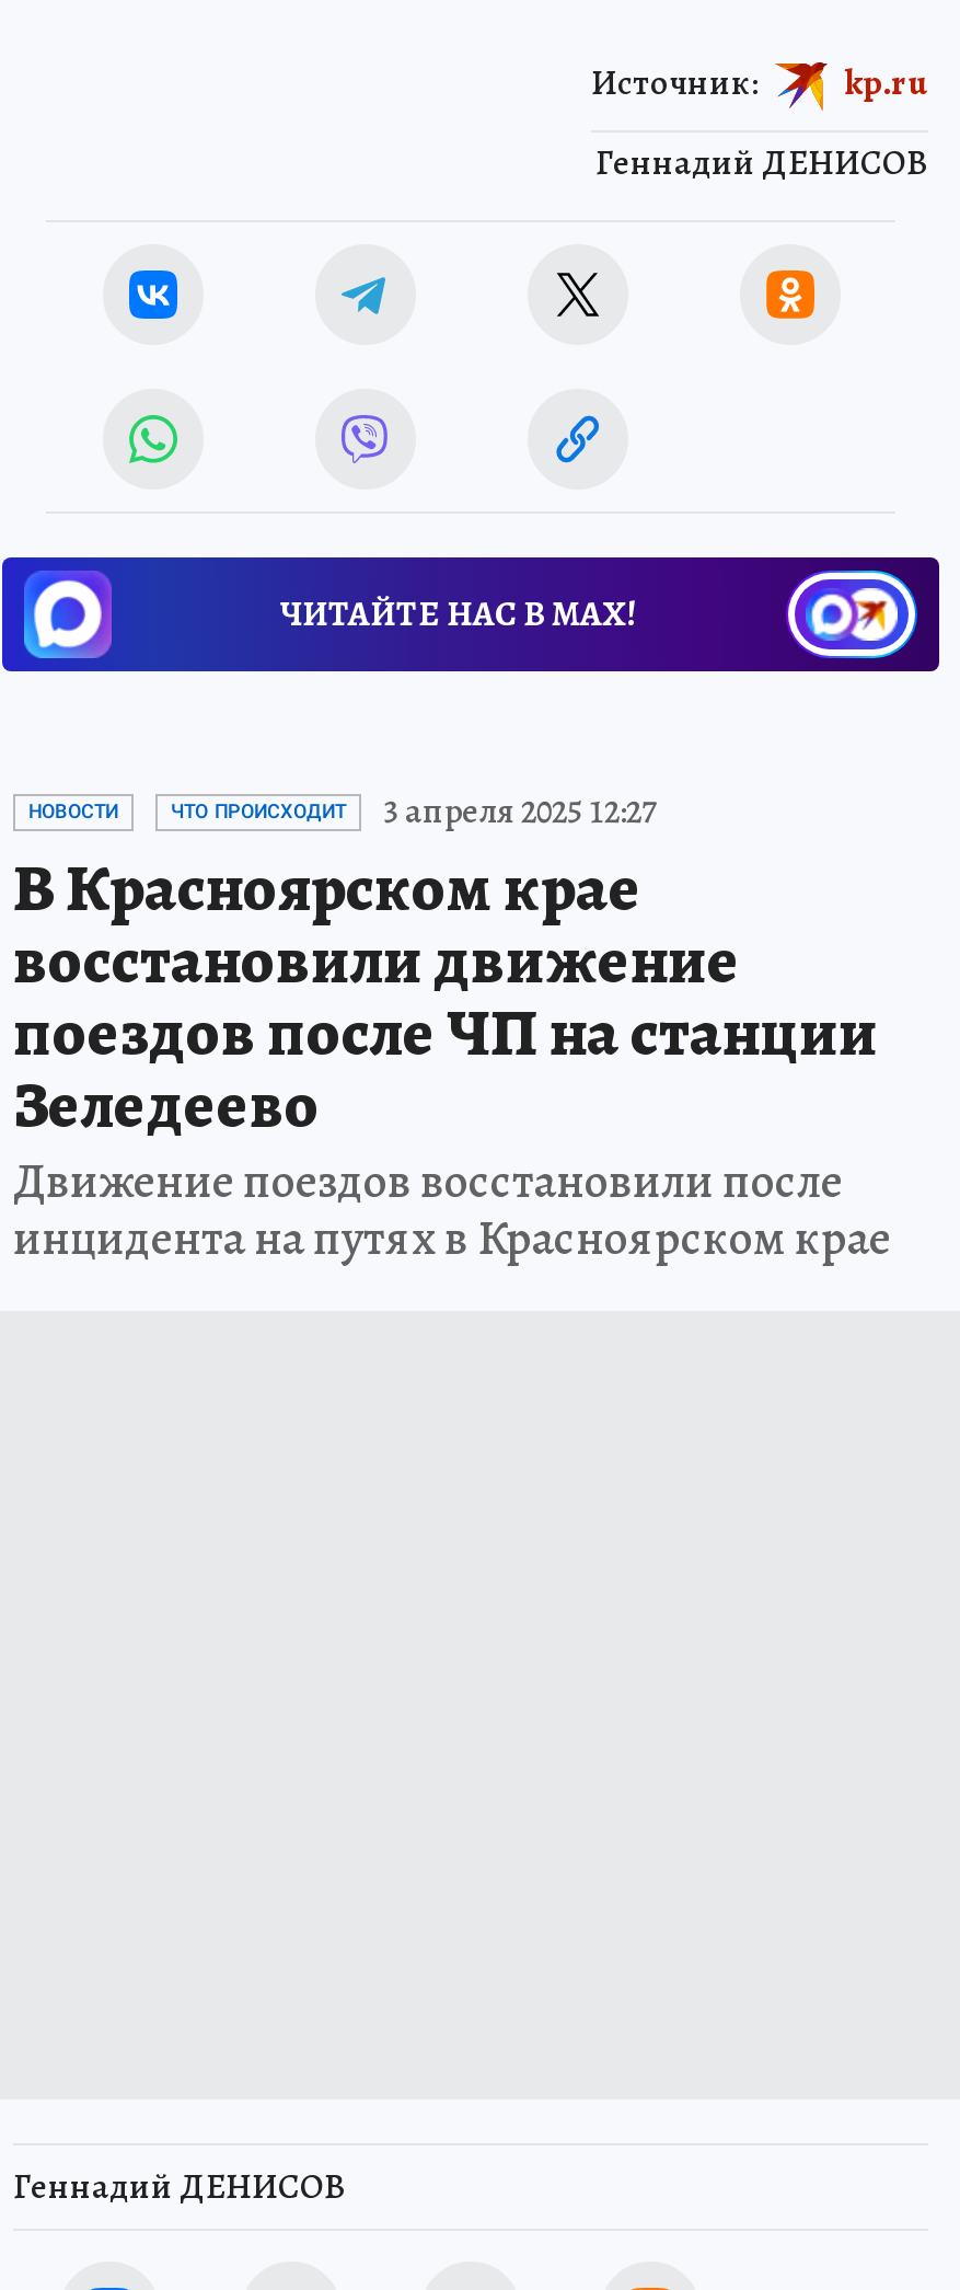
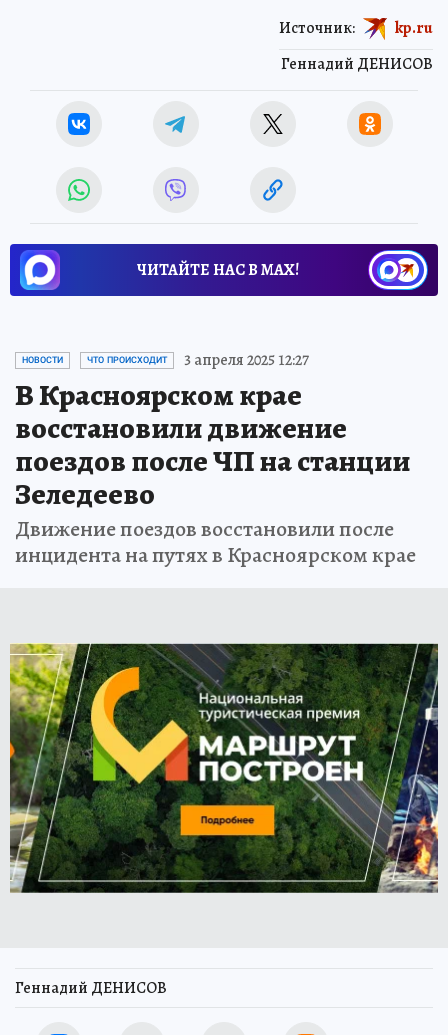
+ [image]
